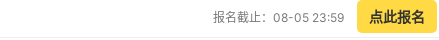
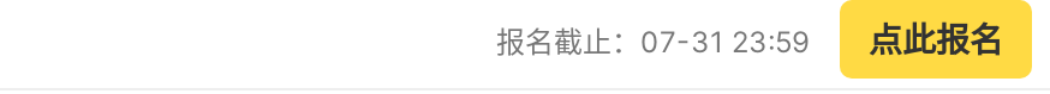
- 报名截止：08-05 23:59 点此报名
+ 报名截止：07-31 23:59 点此报名
